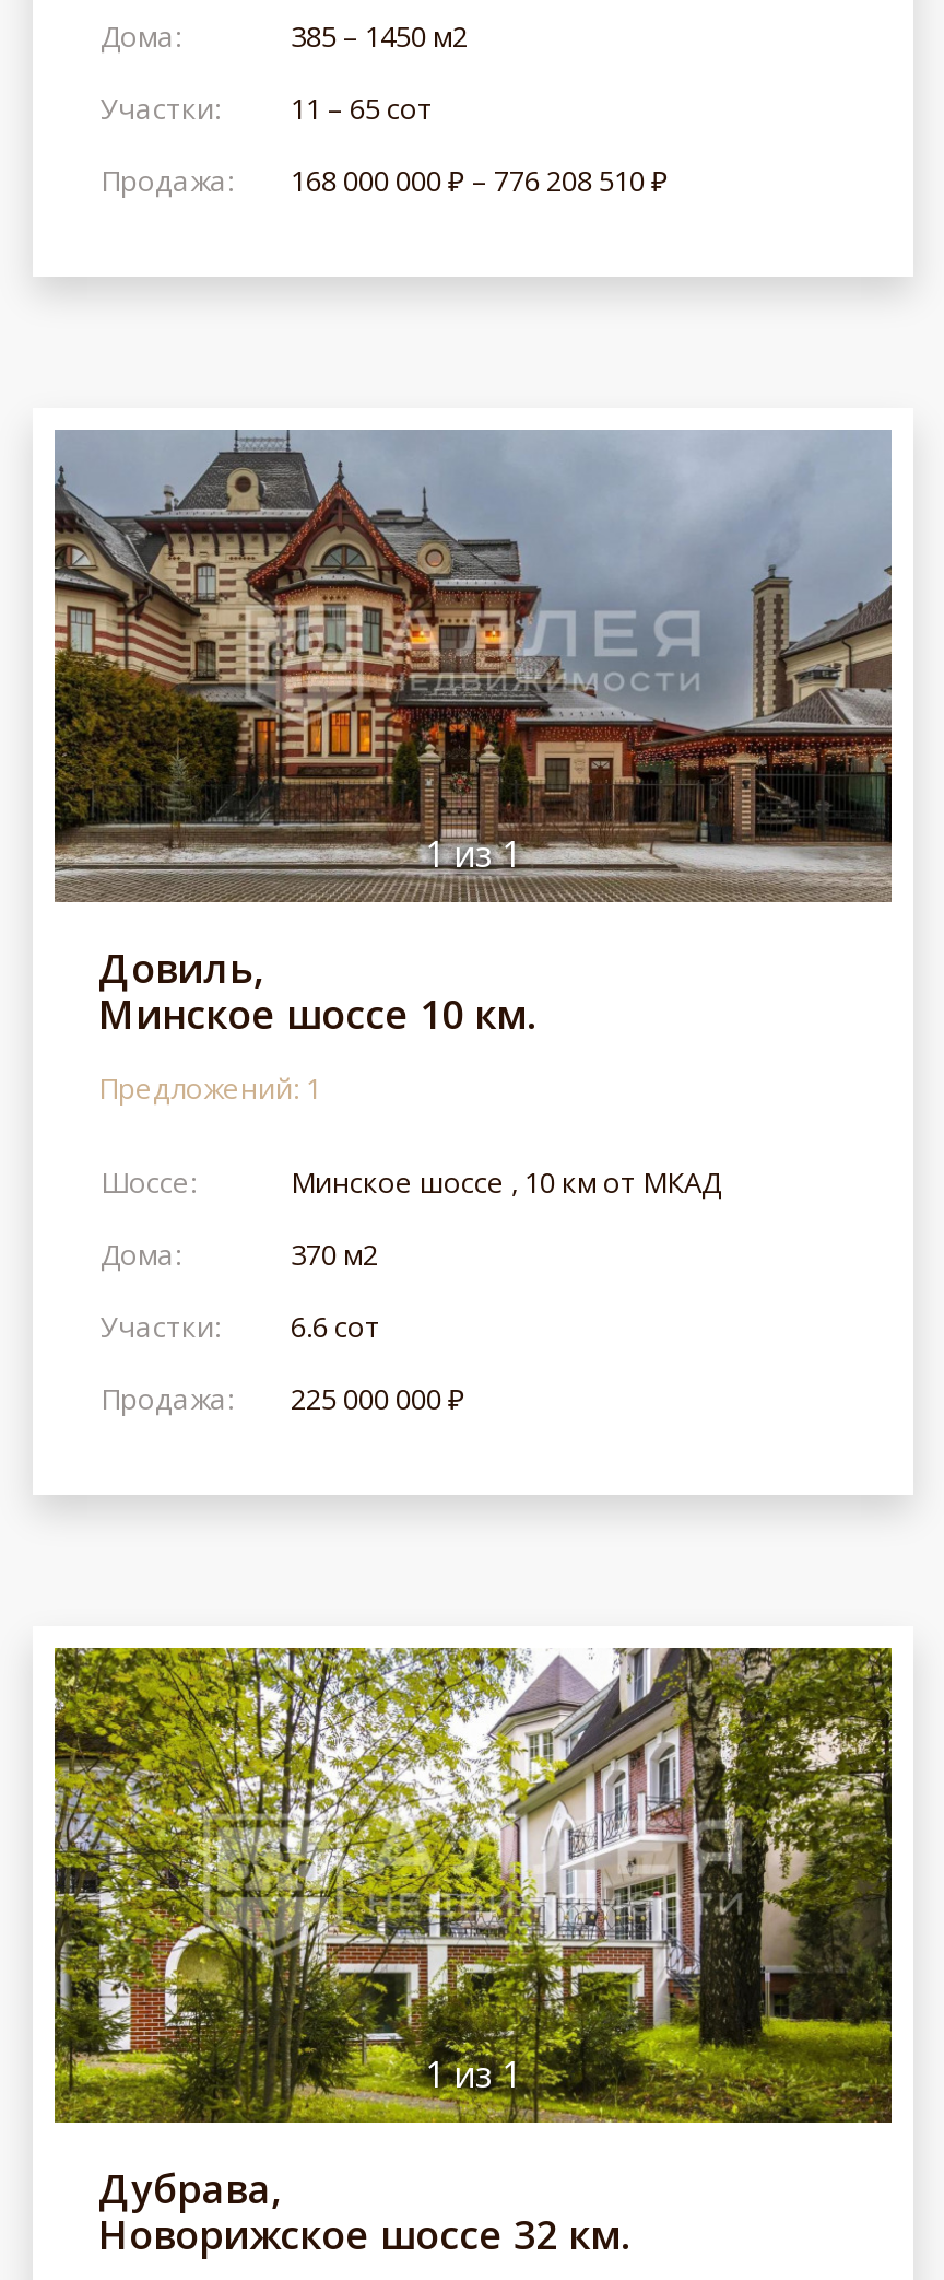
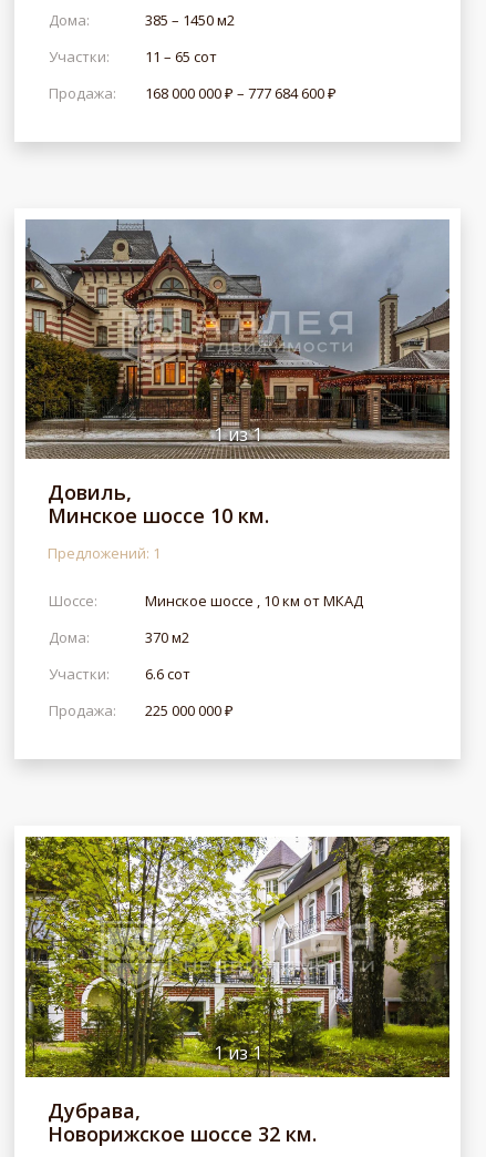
- Продажа: 168 000 000 ₽ – 776 208 510 ₽
+ Продажа: 168 000 000 ₽ – 777 684 600 ₽
